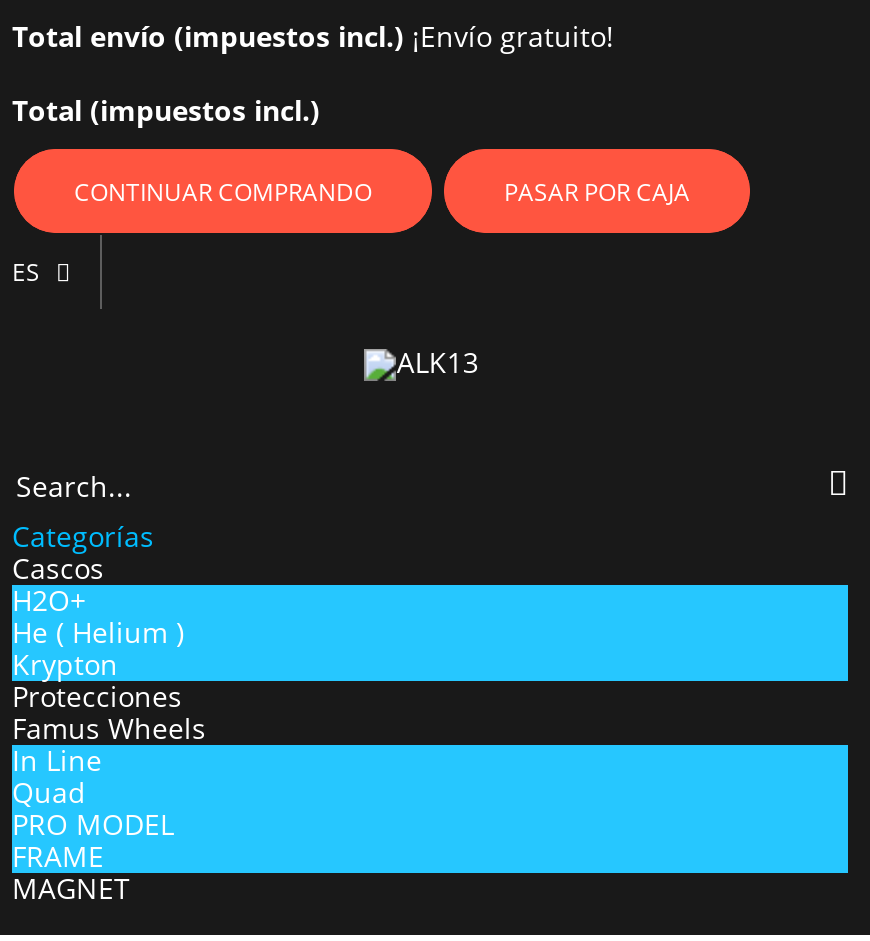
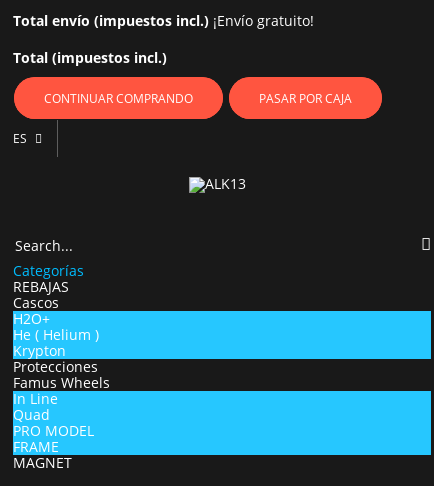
+ REBAJAS
